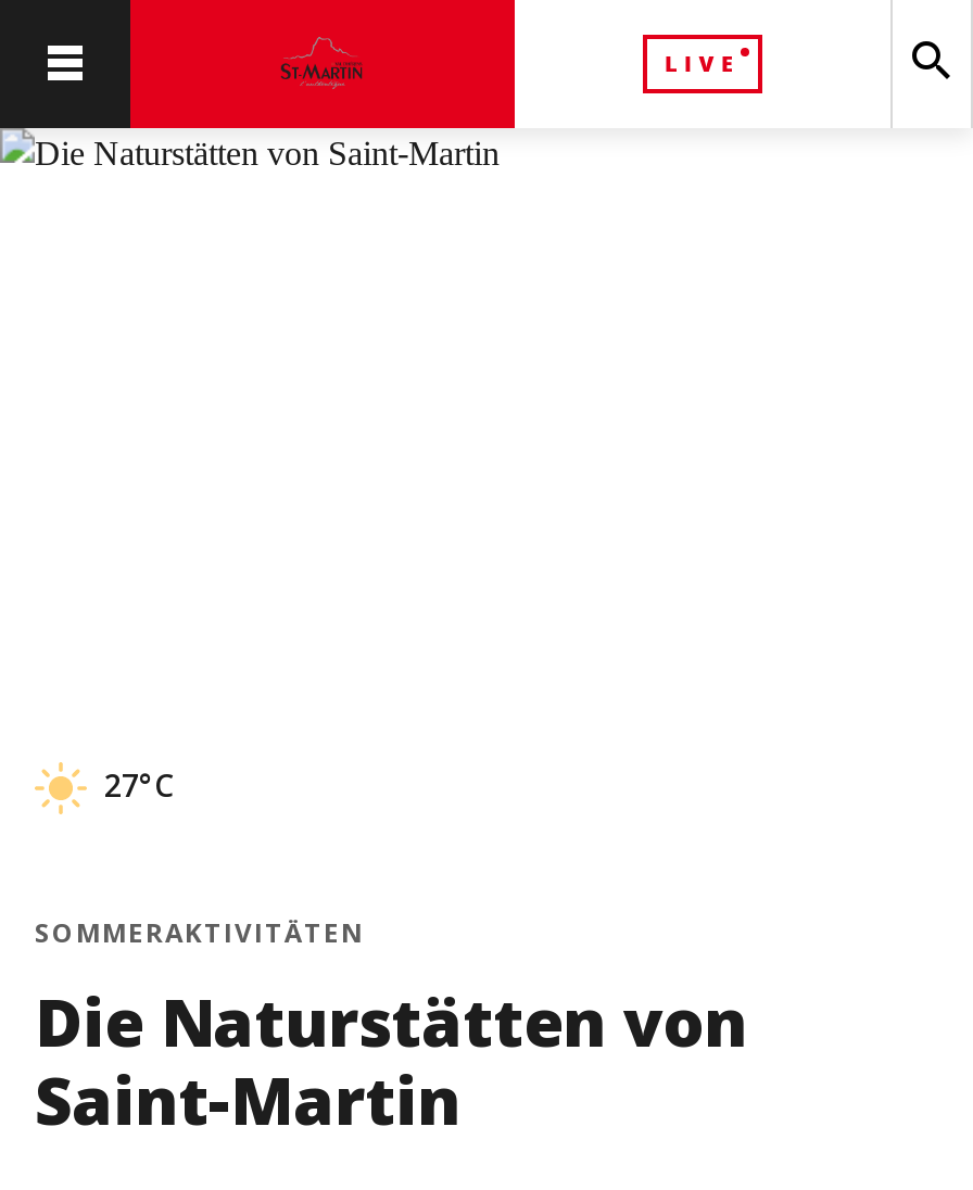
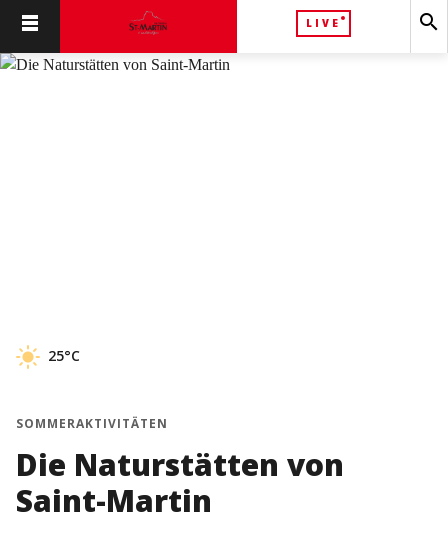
- 27°C
+ 25°C
